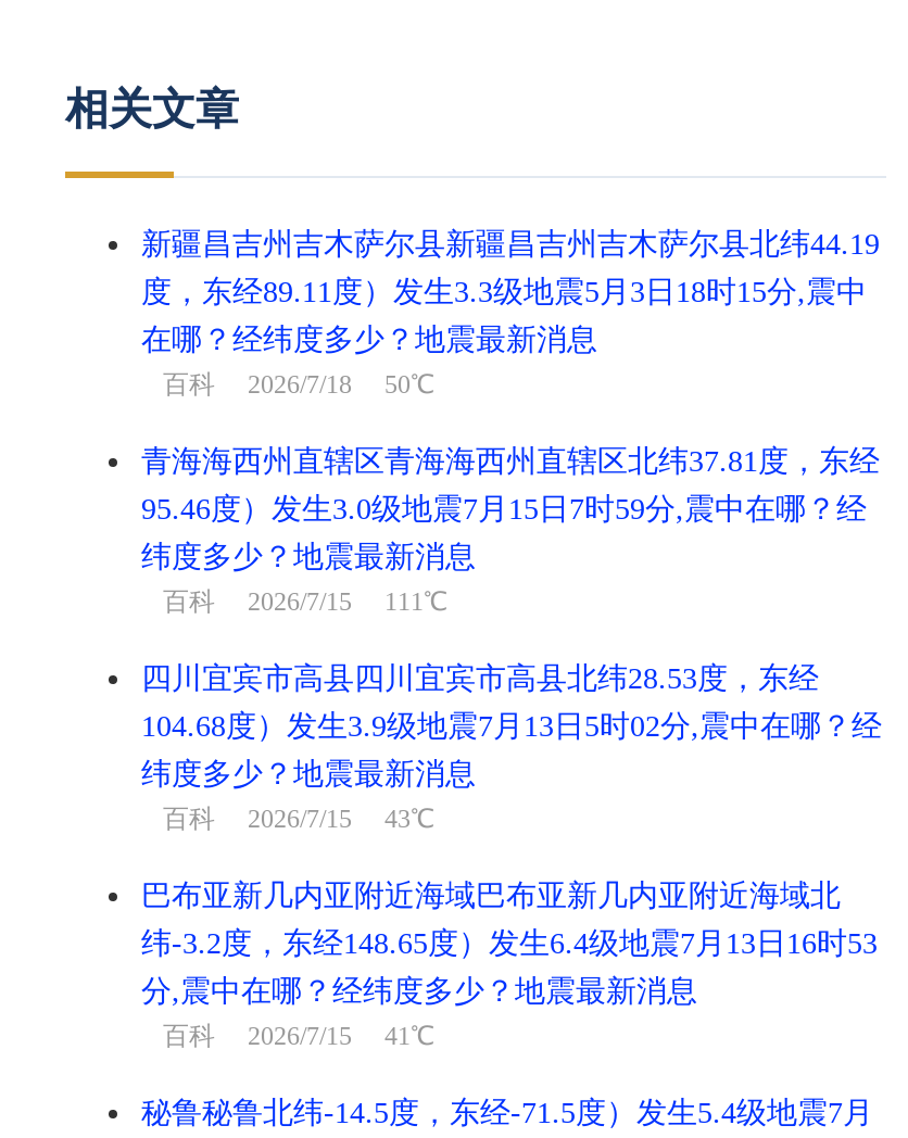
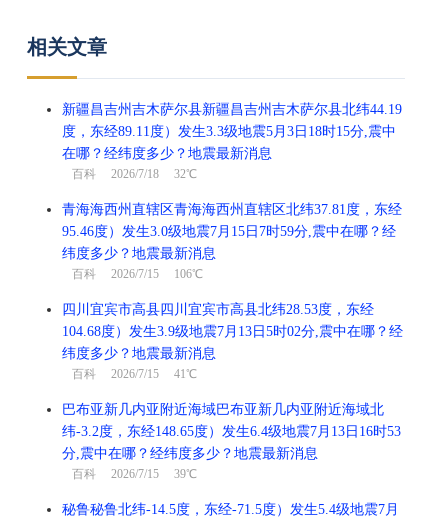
- 百科2026/7/18 50℃
+ 百科2026/7/18 32℃

- 百科2026/7/15 111℃
+ 百科2026/7/15 106℃

- 百科2026/7/15 43℃
+ 百科2026/7/15 41℃

- 百科2026/7/15 41℃
+ 百科2026/7/15 39℃
